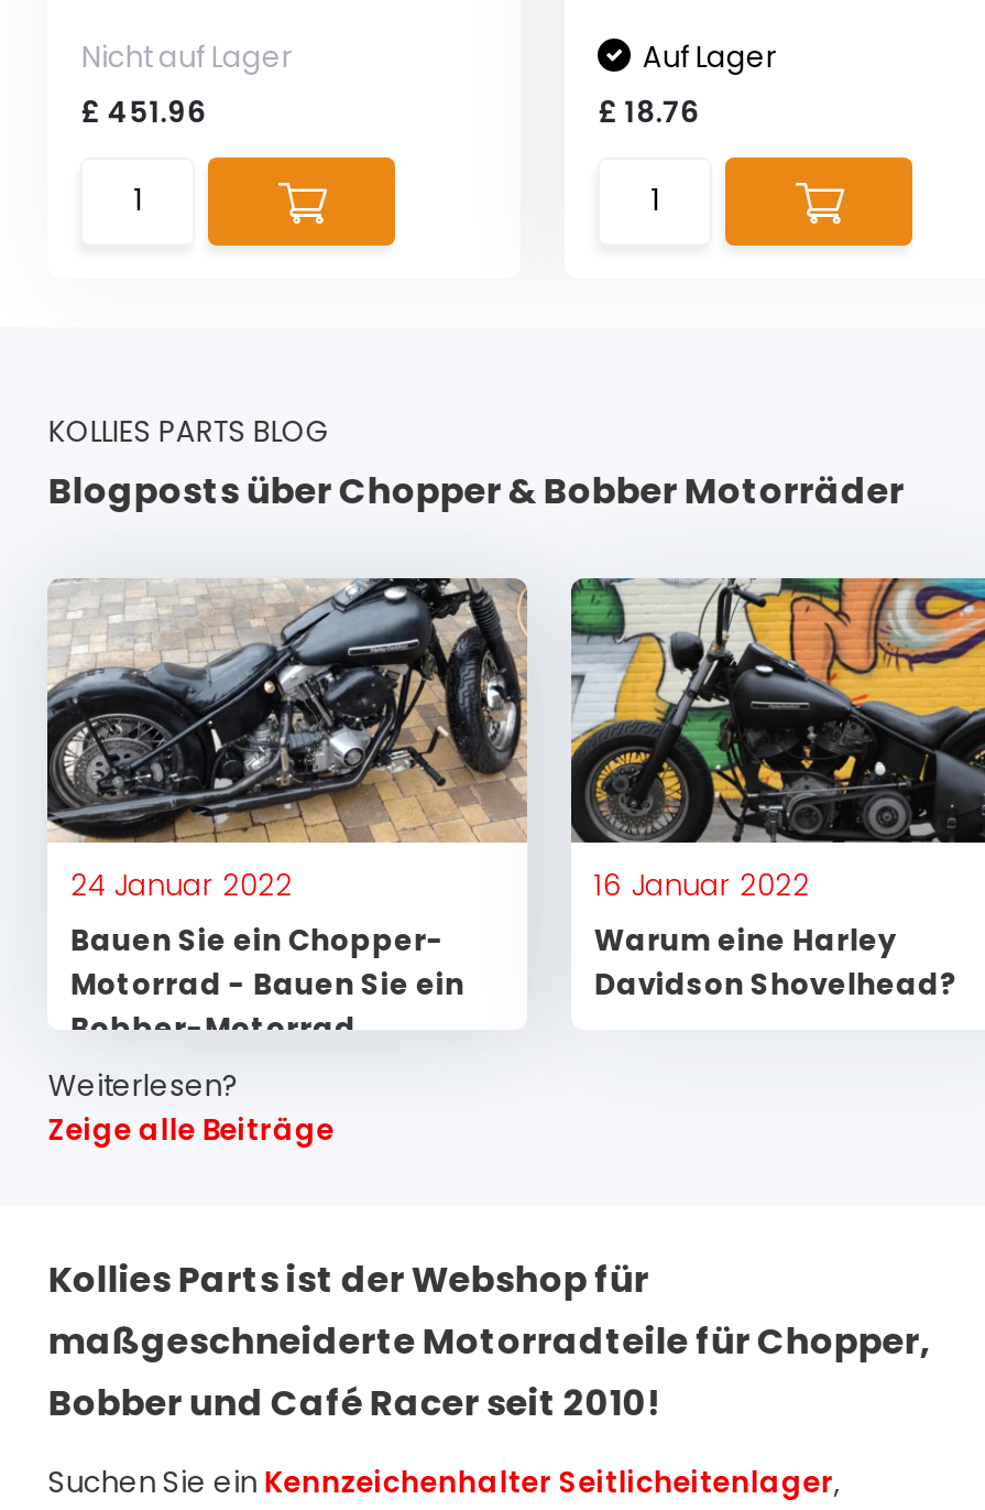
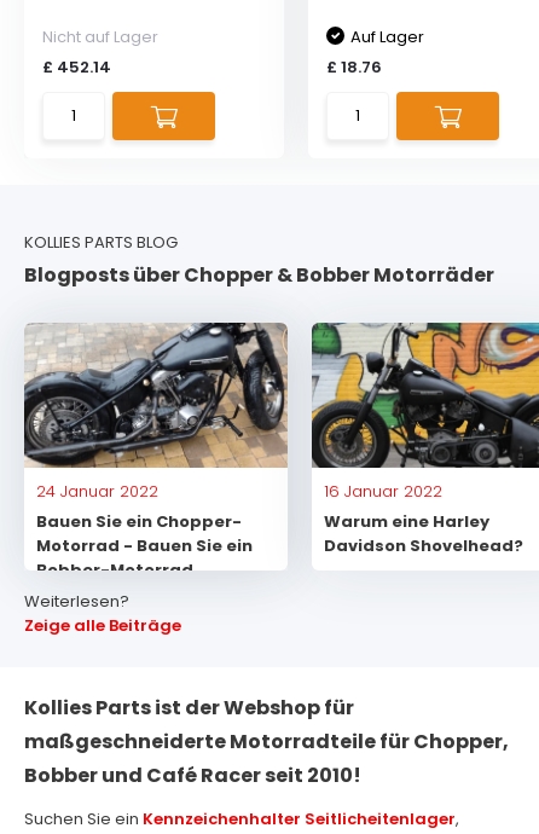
- £ 451.96
+ £ 452.14
